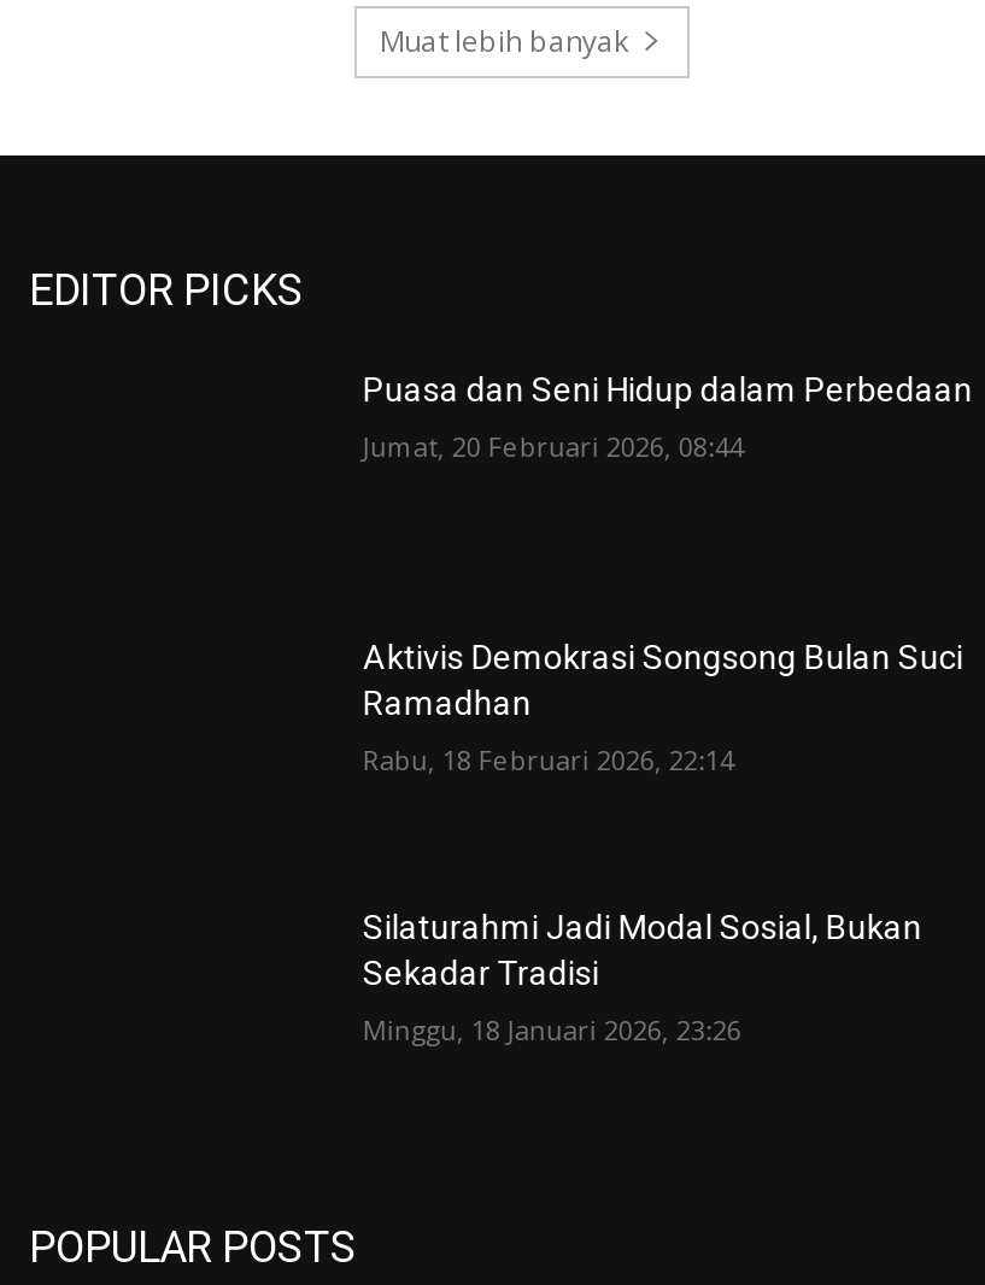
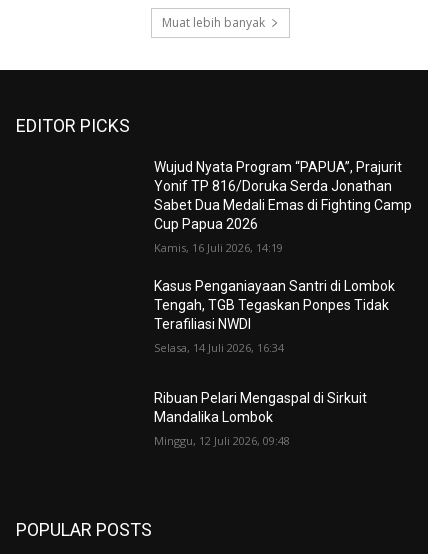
- Puasa dan Seni Hidup dalam Perbedaan
+ Wujud Nyata Program “PAPUA”, Prajurit
+ Yonif TP 816/Doruka Serda Jonathan
+ Sabet Dua Medali Emas di Fighting Camp
+ Cup Papua 2026

- Jumat, 20 Februari 2026, 08:44
+ Kamis, 16 Juli 2026, 14:19

- Aktivis Demokrasi Songsong Bulan Suci
- Ramadhan
+ Kasus Penganiayaan Santri di Lombok
+ Tengah, TGB Tegaskan Ponpes Tidak
+ Terafiliasi NWDI

- Rabu, 18 Februari 2026, 22:14
+ Selasa, 14 Juli 2026, 16:34

- Silaturahmi Jadi Modal Sosial, Bukan
- Sekadar Tradisi
+ Ribuan Pelari Mengaspal di Sirkuit
+ Mandalika Lombok

- Minggu, 18 Januari 2026, 23:26
+ Minggu, 12 Juli 2026, 09:48
